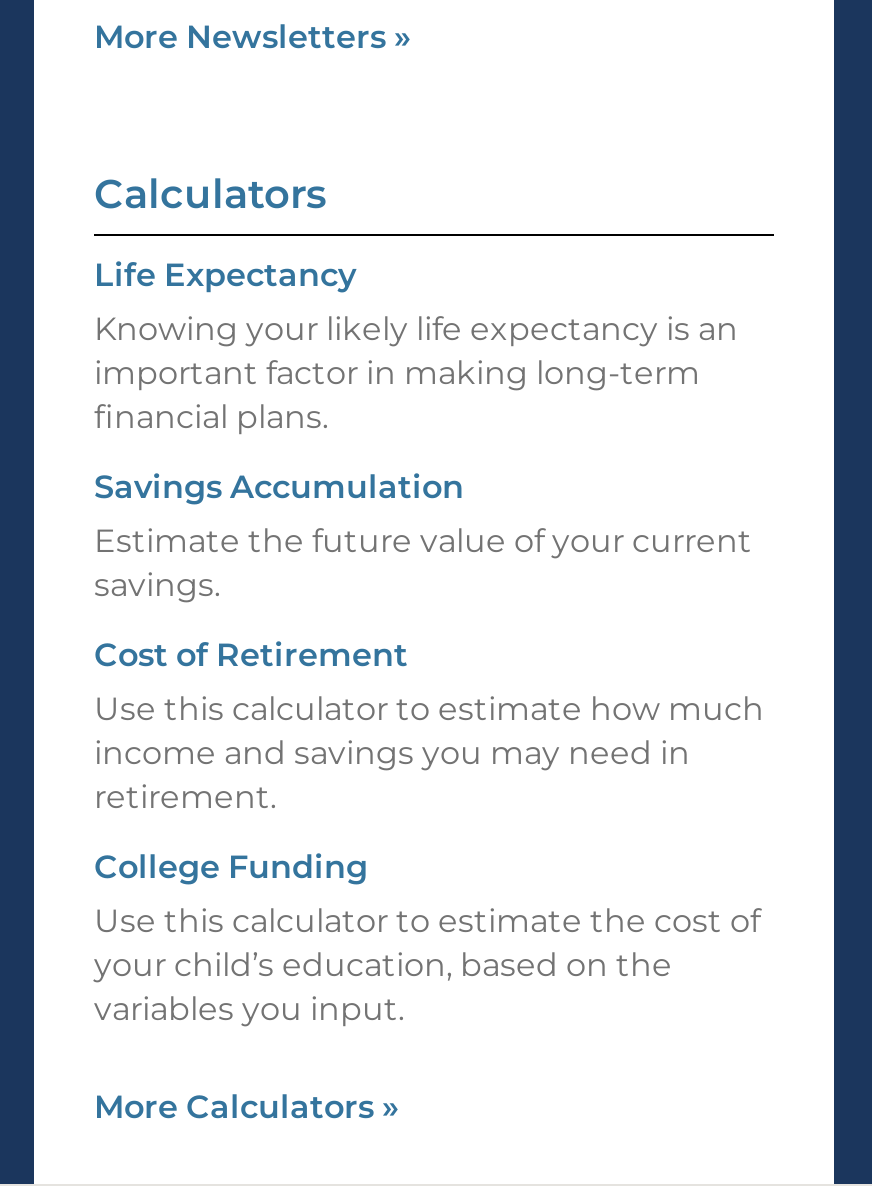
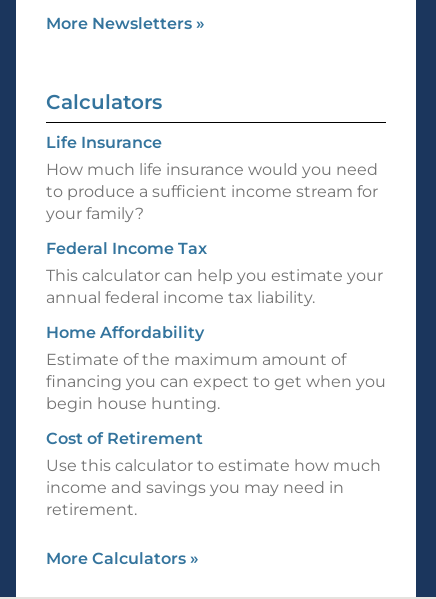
- Life Expectancy
- Knowing your likely life expectancy is an
- important factor in making long-term
- financial plans.
- Savings Accumulation
- Estimate the future value of your current
- savings.
+ Life Insurance
+ How much life insurance would you need
+ to produce a sufficient income stream for
+ your family?
+ Federal Income Tax
+ This calculator can help you estimate your
+ annual federal income tax liability.
+ Home Affordability
+ Estimate of the maximum amount of
+ financing you can expect to get when you
+ begin house hunting.

moved down: Cost of Retirement | Use this calculator to estimate how much | income and savings you may need in | retirement.

- College Funding
- Use this calculator to estimate the cost of
- your child’s education, based on the
- variables you input.
